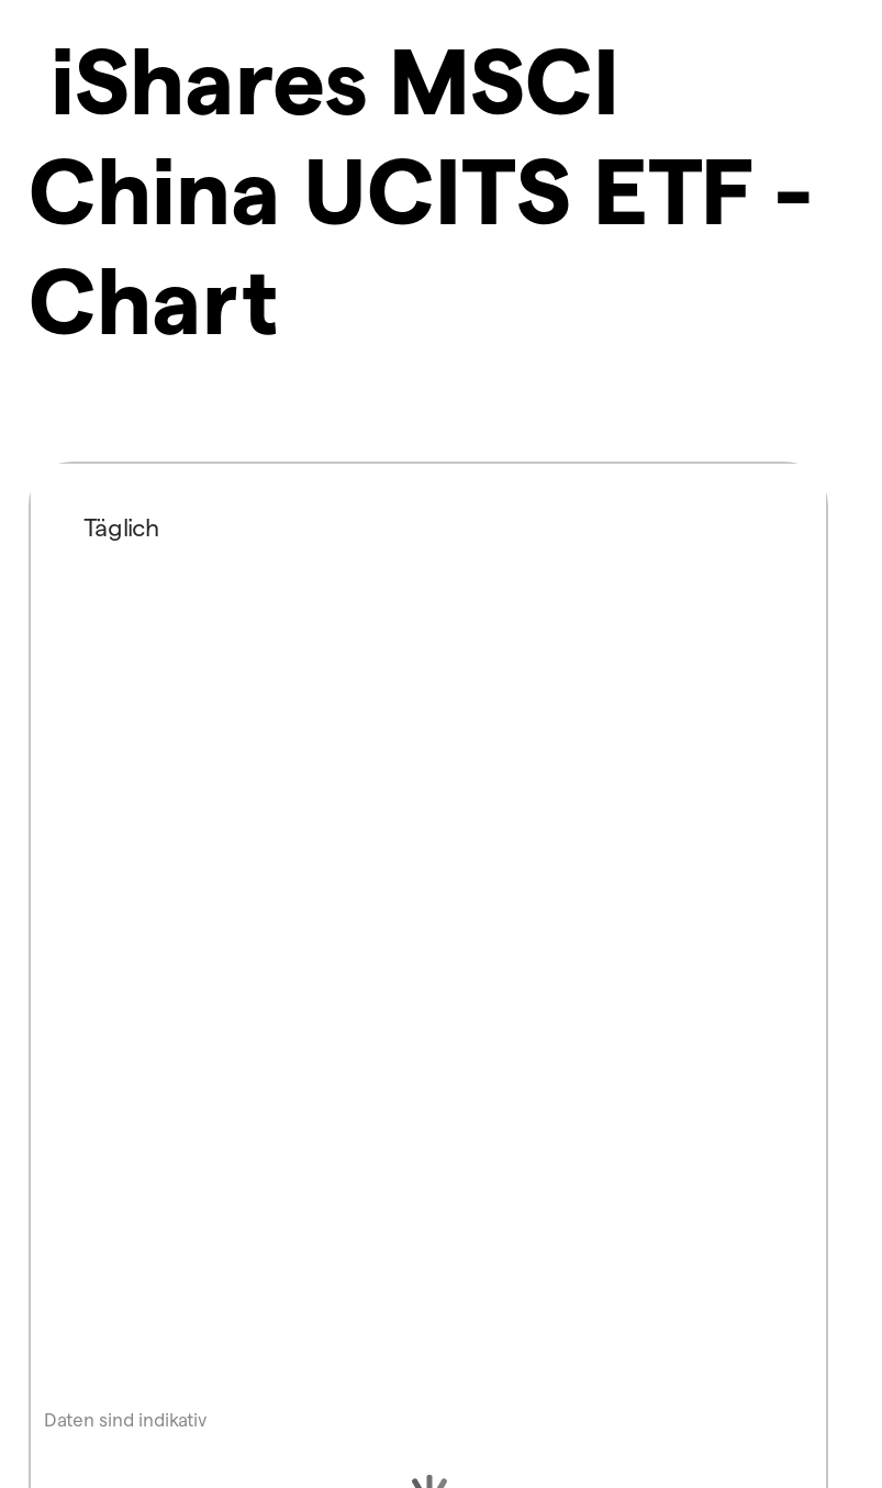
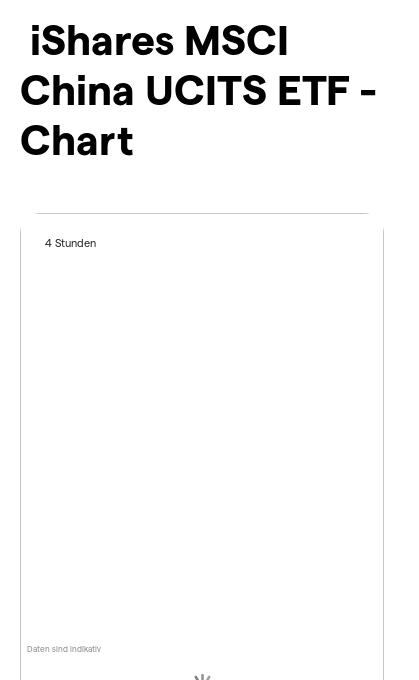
- Täglich
+ 4 Stunden
